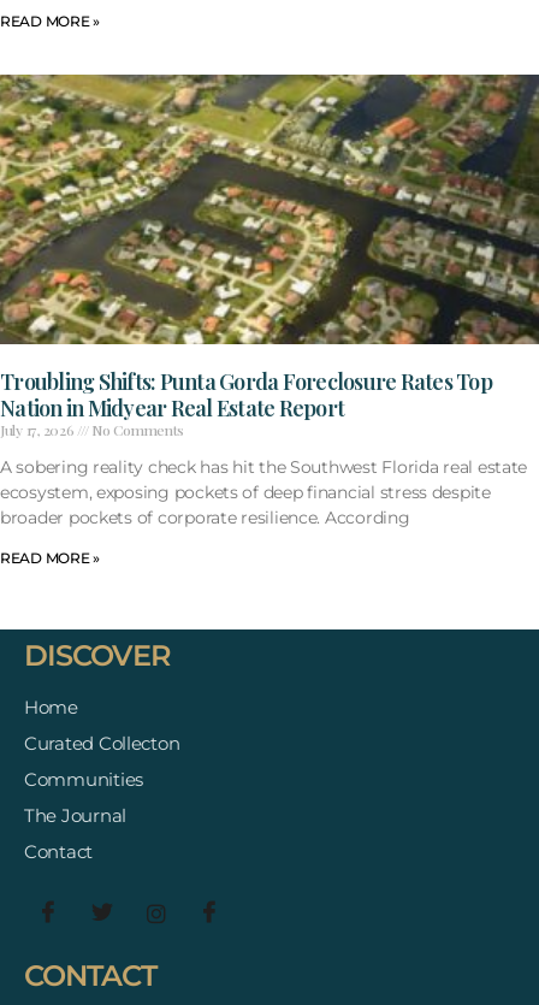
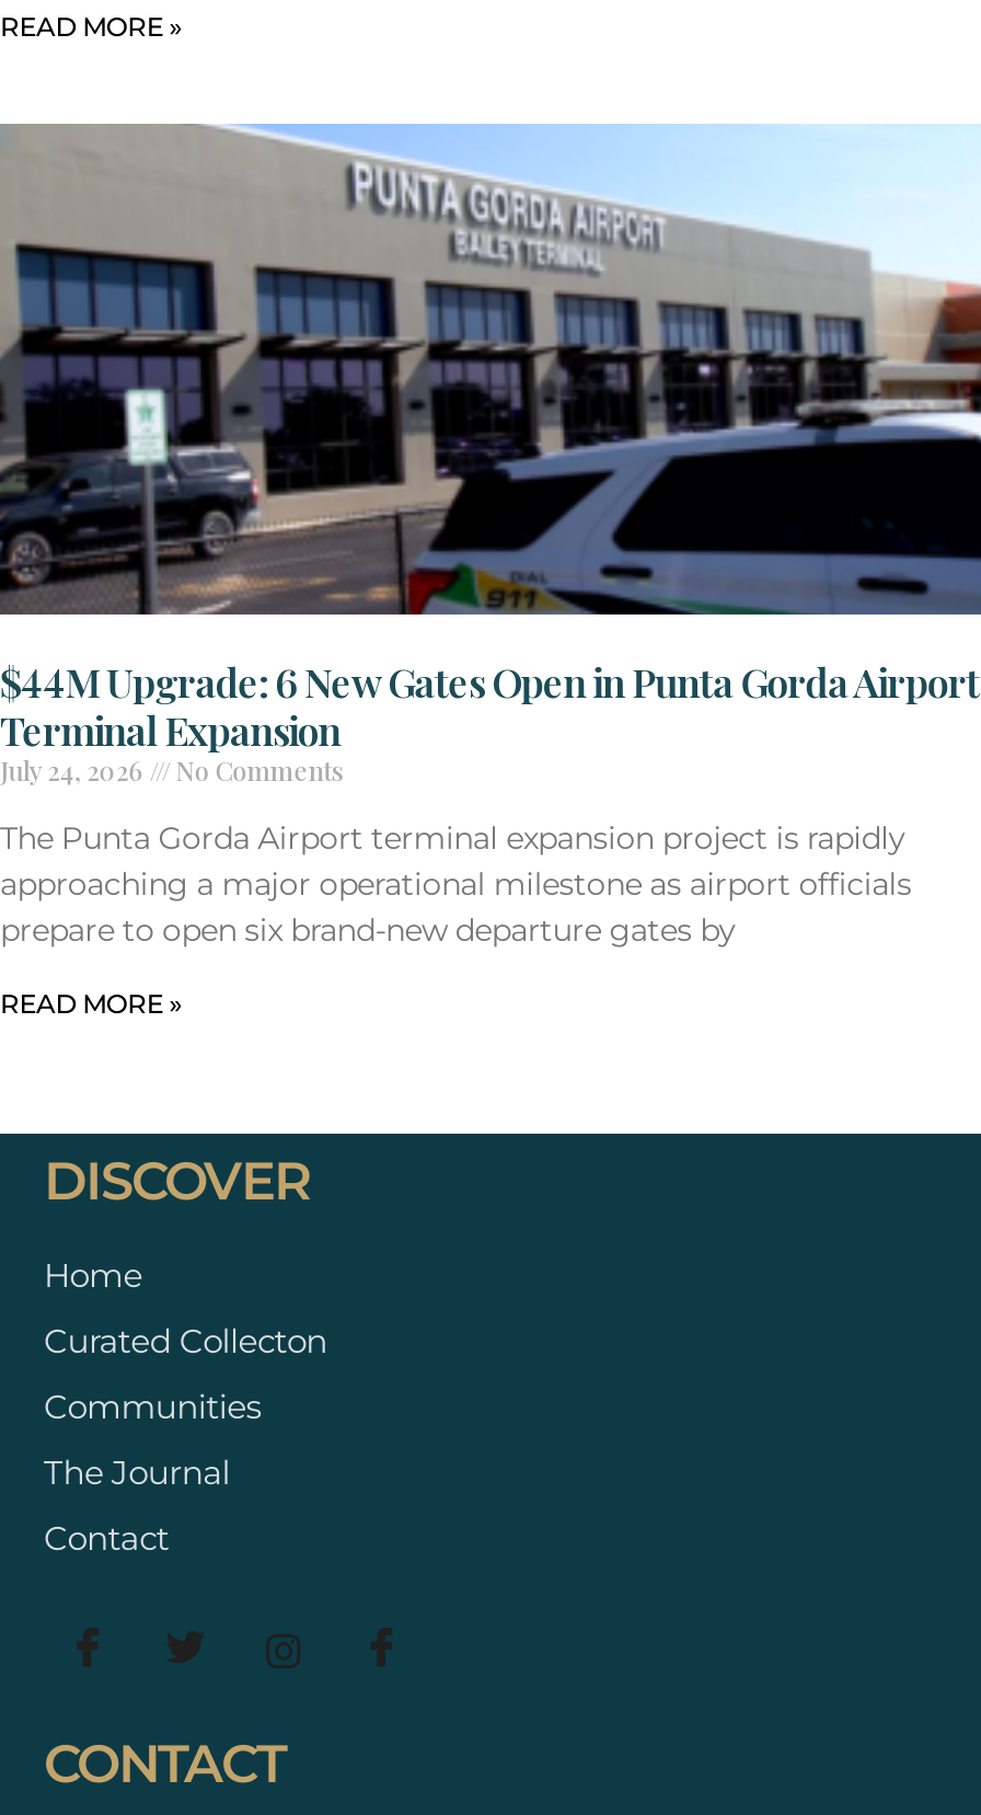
- [image]
- Troubling Shifts: Punta Gorda Foreclosure Rates Top
- Nation in Midyear Real Estate Report
- July 17, 2026 No Comments
+ [image]
+ $44M Upgrade: 6 New Gates Open in Punta Gorda Airport
+ Terminal Expansion
+ July 24, 2026 No Comments

- A sobering reality check has hit the Southwest Florida real estate
- ecosystem, exposing pockets of deep financial stress despite
- broader pockets of corporate resilience. According
+ The Punta Gorda Airport terminal expansion project is rapidly
+ approaching a major operational milestone as airport officials
+ prepare to open six brand-new departure gates by
